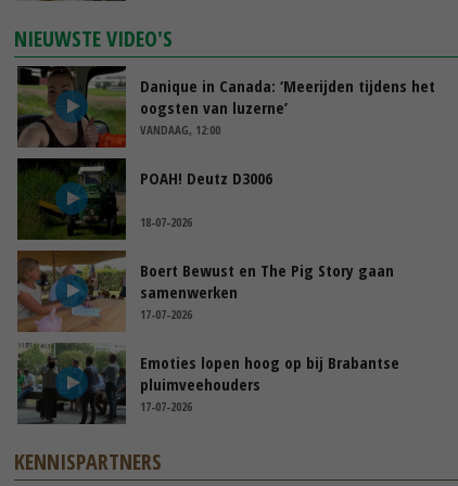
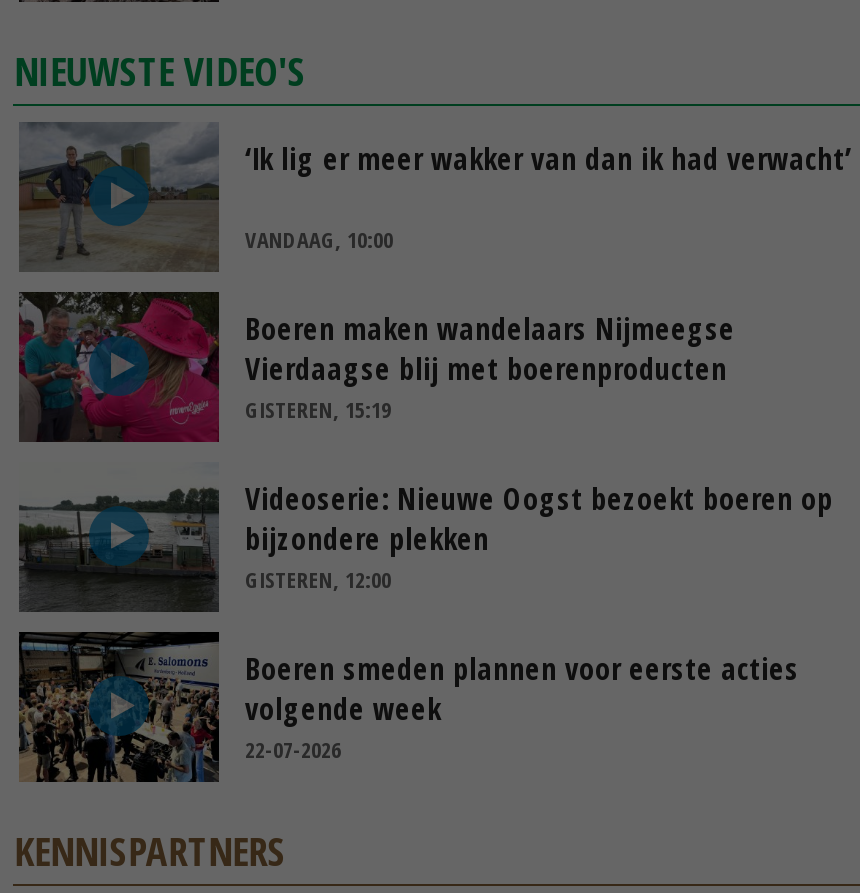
- [image]
- Danique in Canada: ‘Meerijden tijdens het
- oogsten van luzerne’
- VANDAAG, 12:00
+ [image]
+ ‘Ik lig er meer wakker van dan ik had verwacht’

- [image]
- 18-07-2026
+ [image]
+ Boeren maken wandelaars Nijmeegse
+ Vierdaagse blij met boerenproducten
+ GISTEREN, 15:19

- POAH! Deutz D3006
+ VANDAAG, 10:00

- [image]
- Boert Bewust en The Pig Story gaan
- samenwerken
- 17-07-2026
+ [image]
+ Videoserie: Nieuwe Oogst bezoekt boeren op
+ bijzondere plekken
+ GISTEREN, 12:00

- [image]
- Emoties lopen hoog op bij Brabantse
- pluimveehouders
- 17-07-2026
+ [image]
+ Boeren smeden plannen voor eerste acties
+ volgende week
+ 22-07-2026
